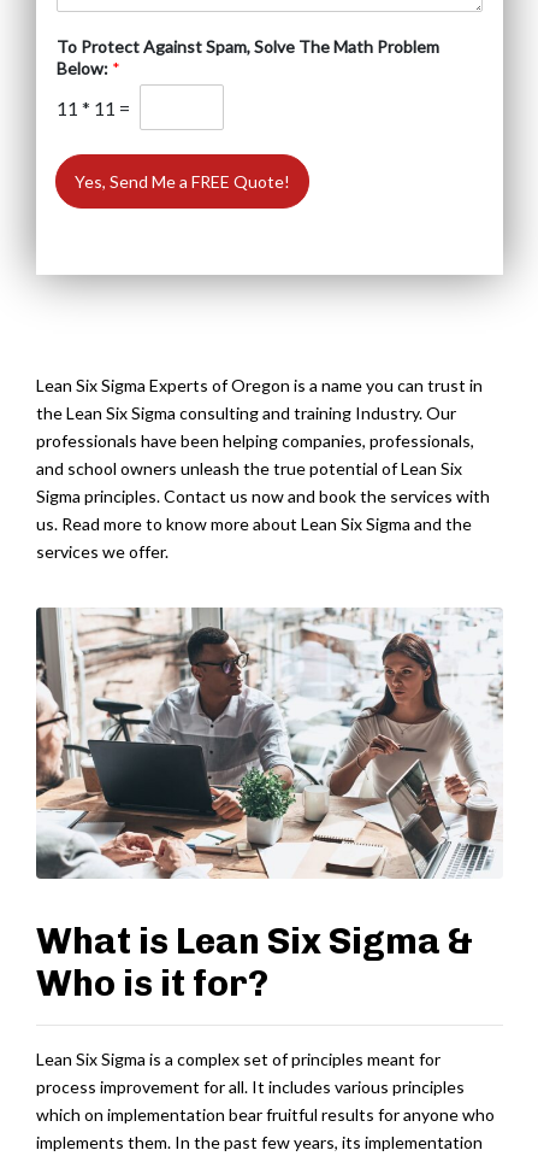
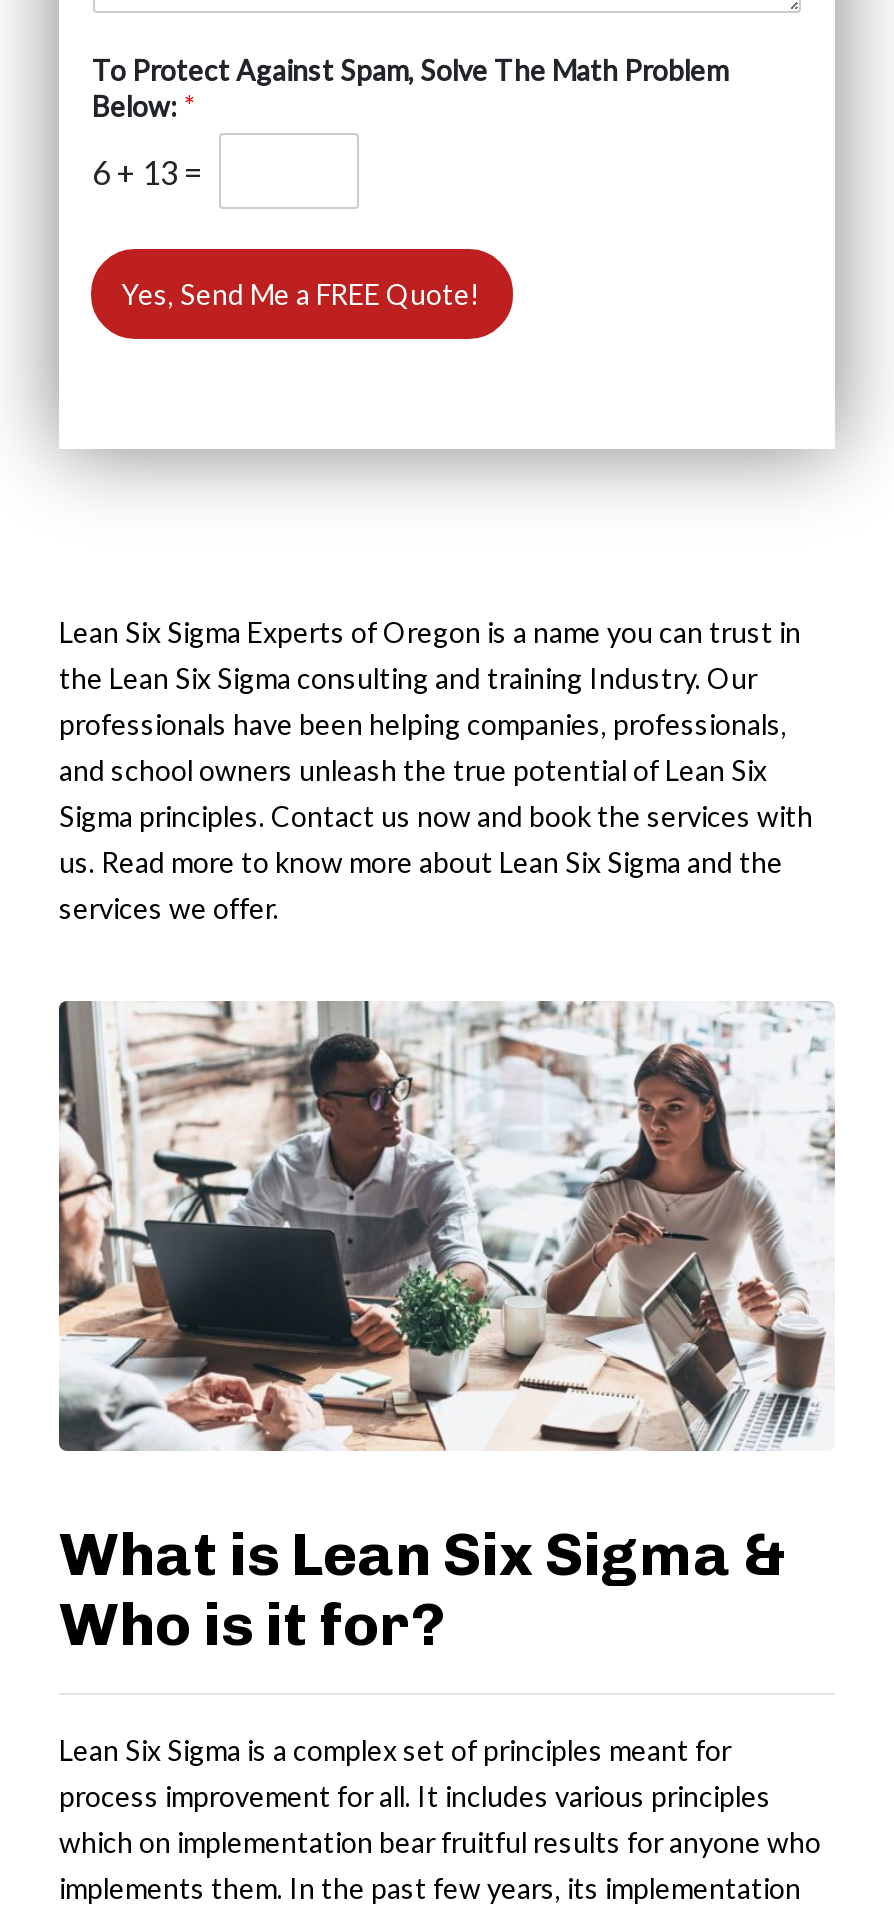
- 11 * 11 =
+ 6 + 13 =
